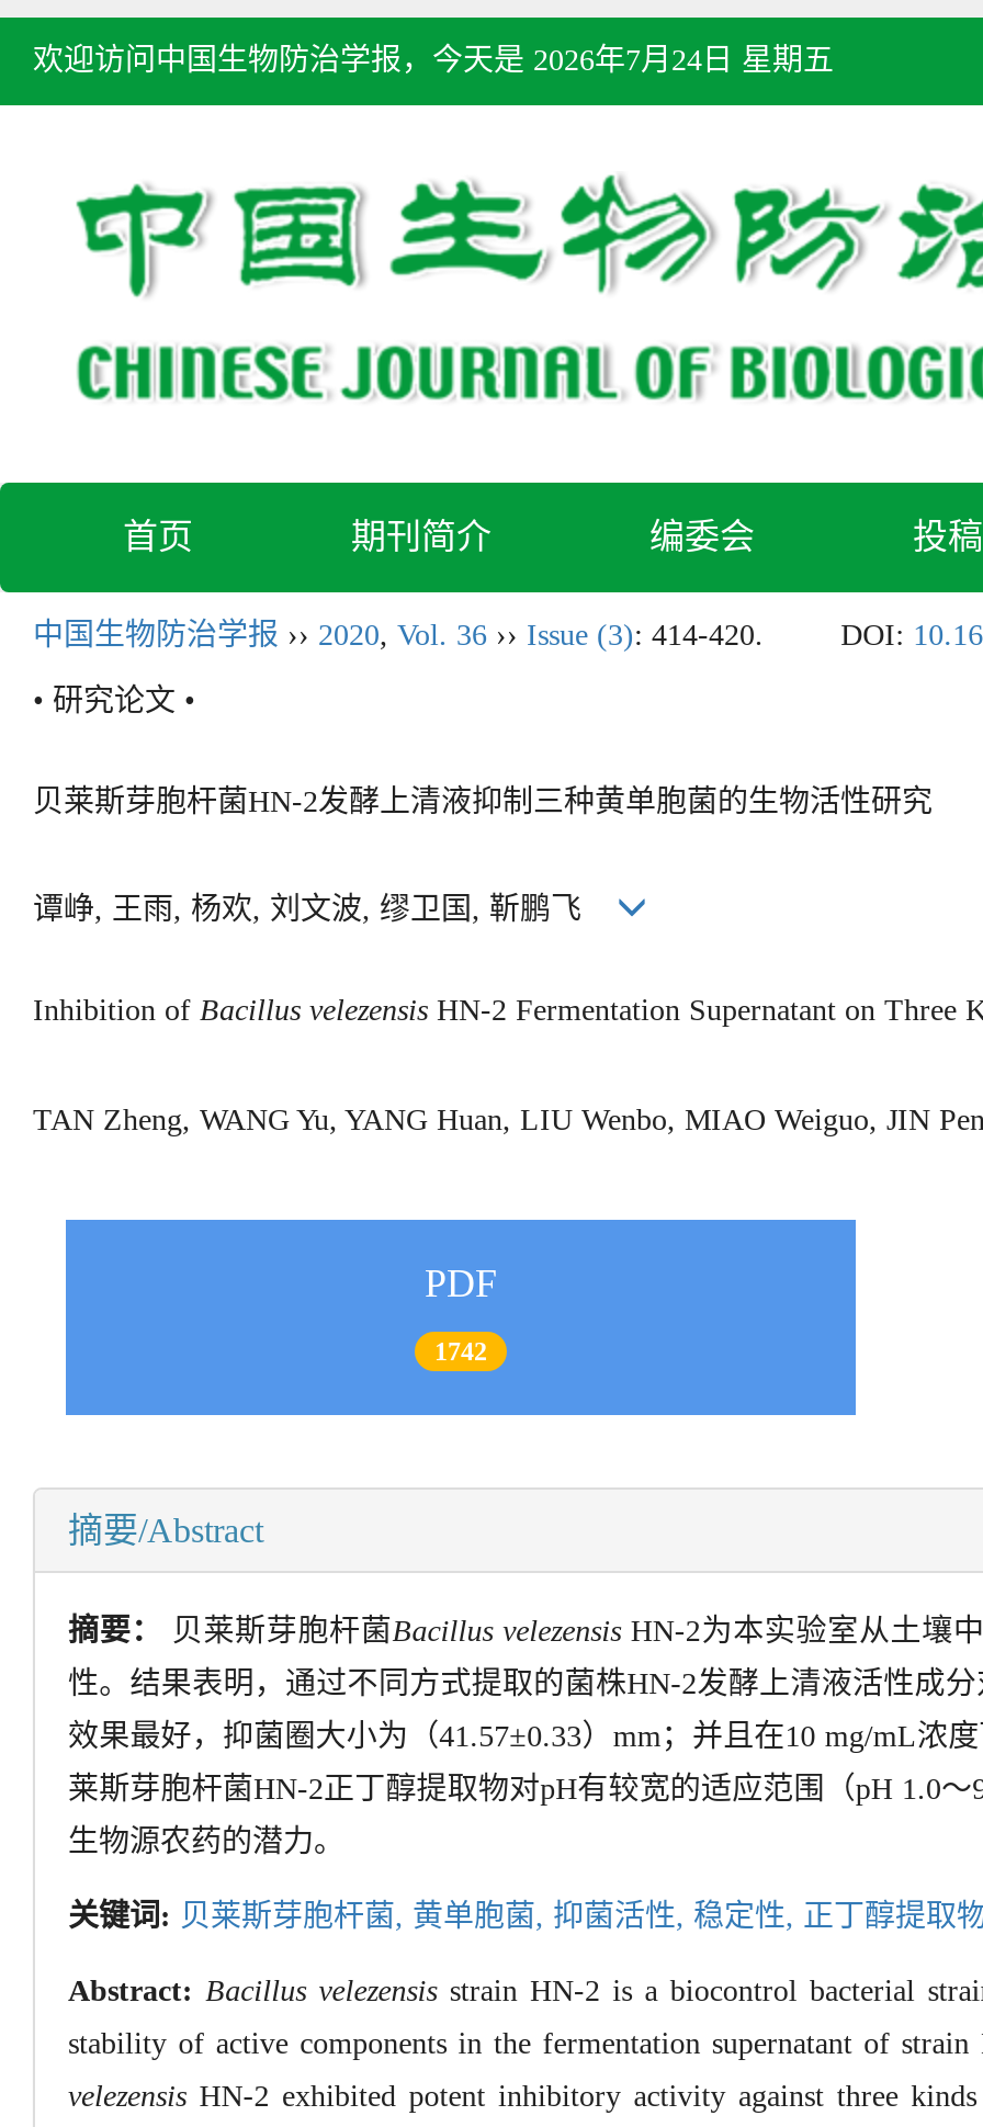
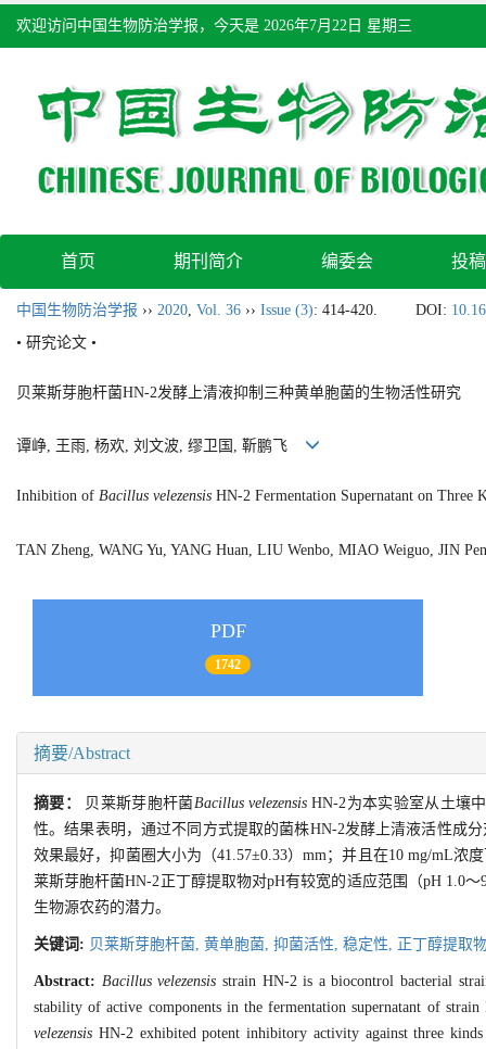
- 欢迎访问中国生物防治学报，今天是2026年7月24日 星期五
+ 欢迎访问中国生物防治学报，今天是2026年7月22日 星期三
